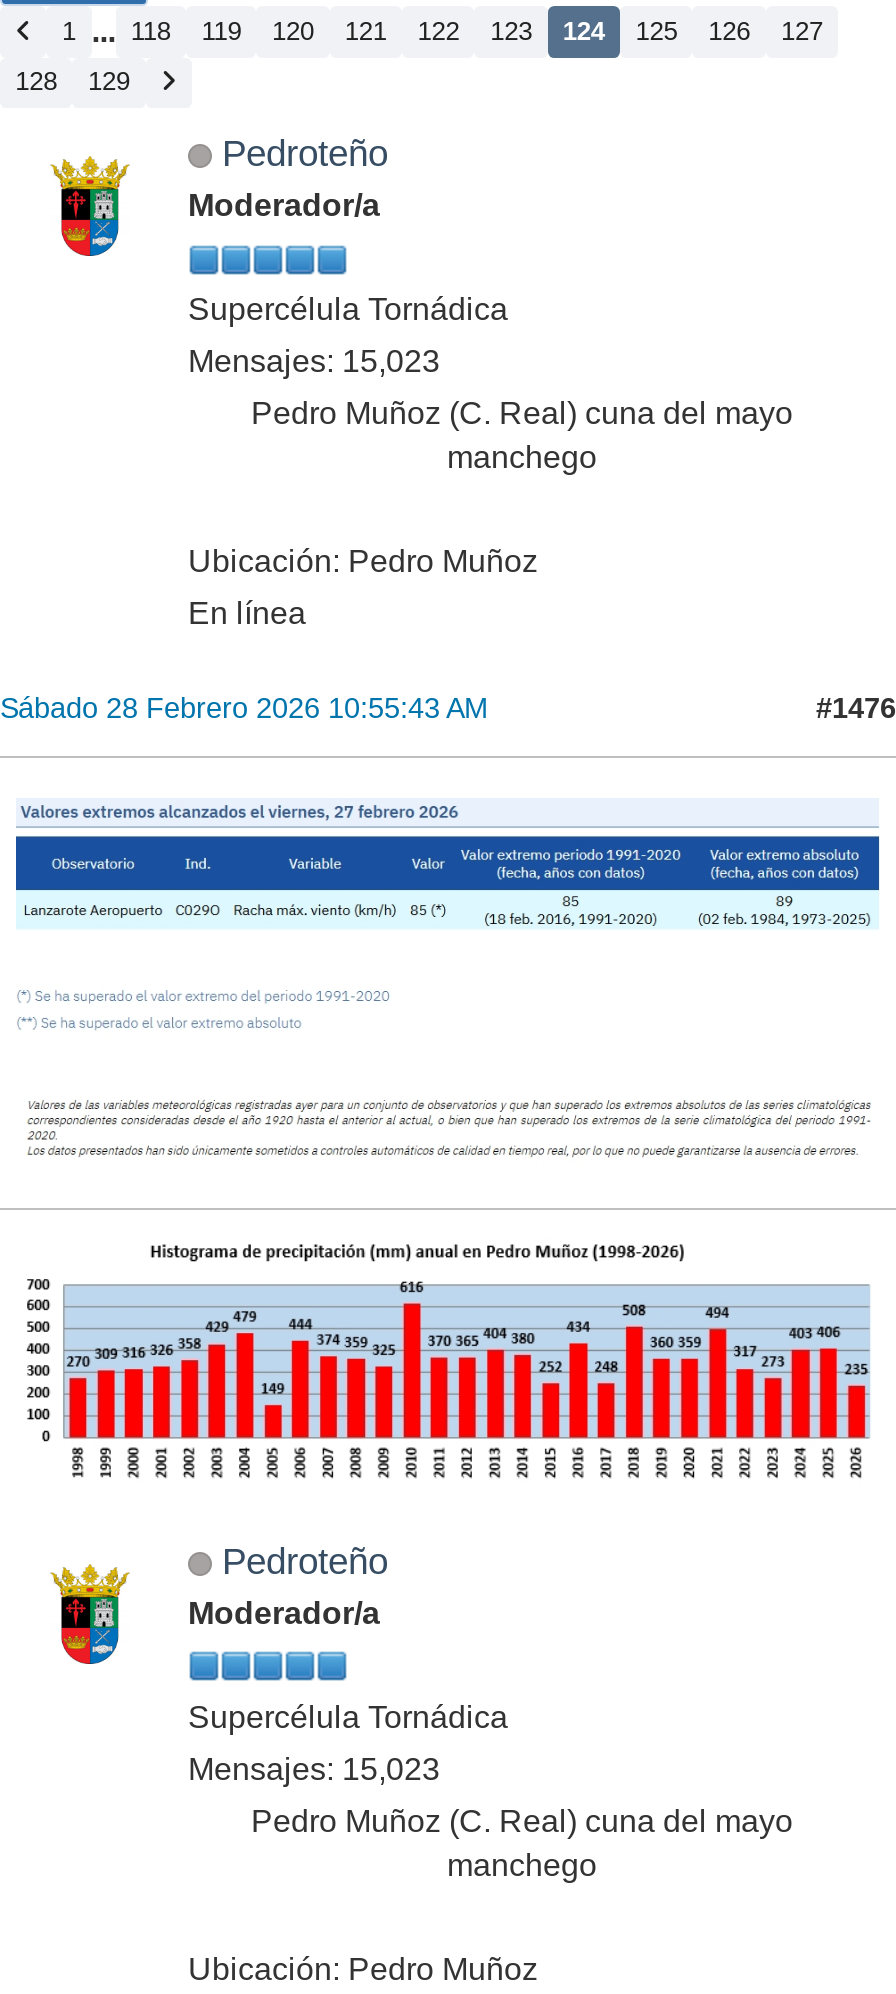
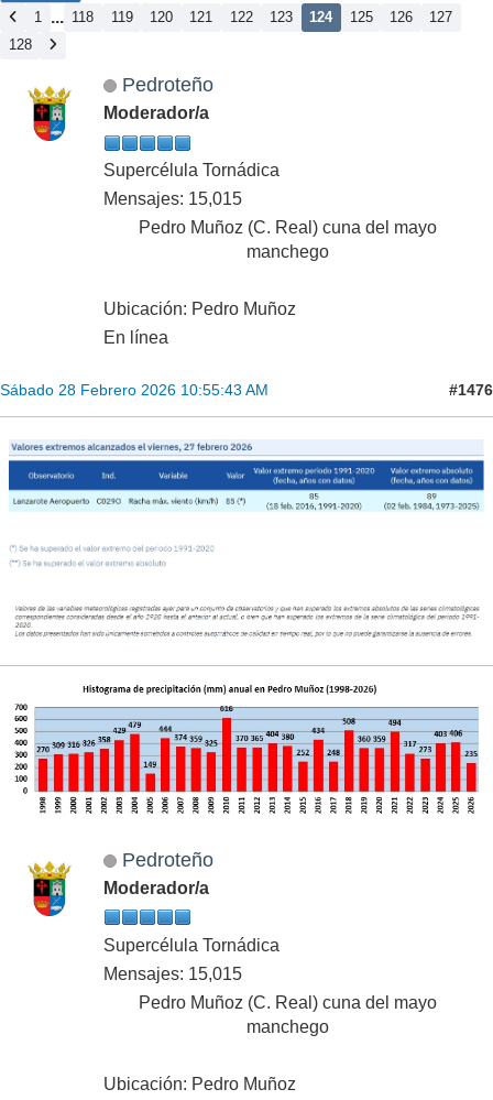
- 129

- Mensajes: 15,023
+ Mensajes: 15,015

- Mensajes: 15,023
+ Mensajes: 15,015
